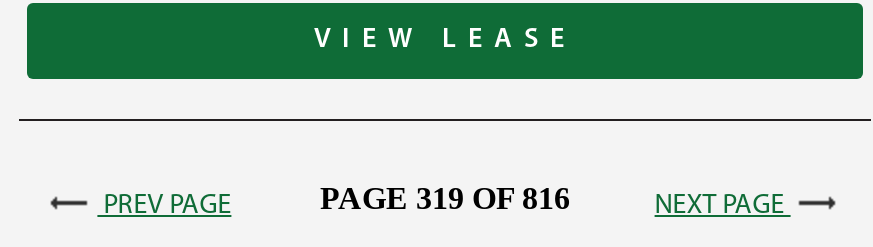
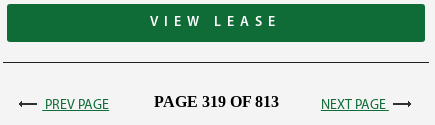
- PAGE 319 OF 816
+ PAGE 319 OF 813
